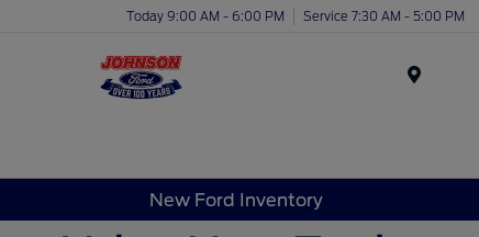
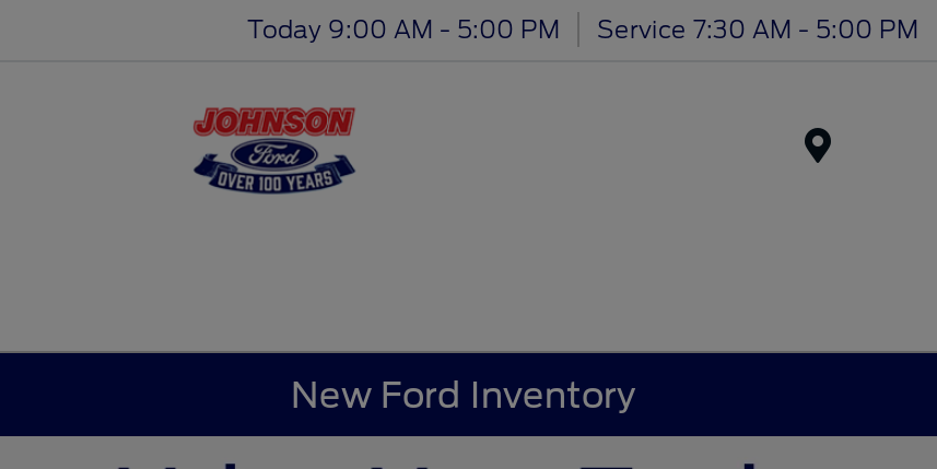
- Today 9:00 AM - 6:00 PM Service 7:30 AM - 5:00 PM
+ Today 9:00 AM - 5:00 PM Service 7:30 AM - 5:00 PM
